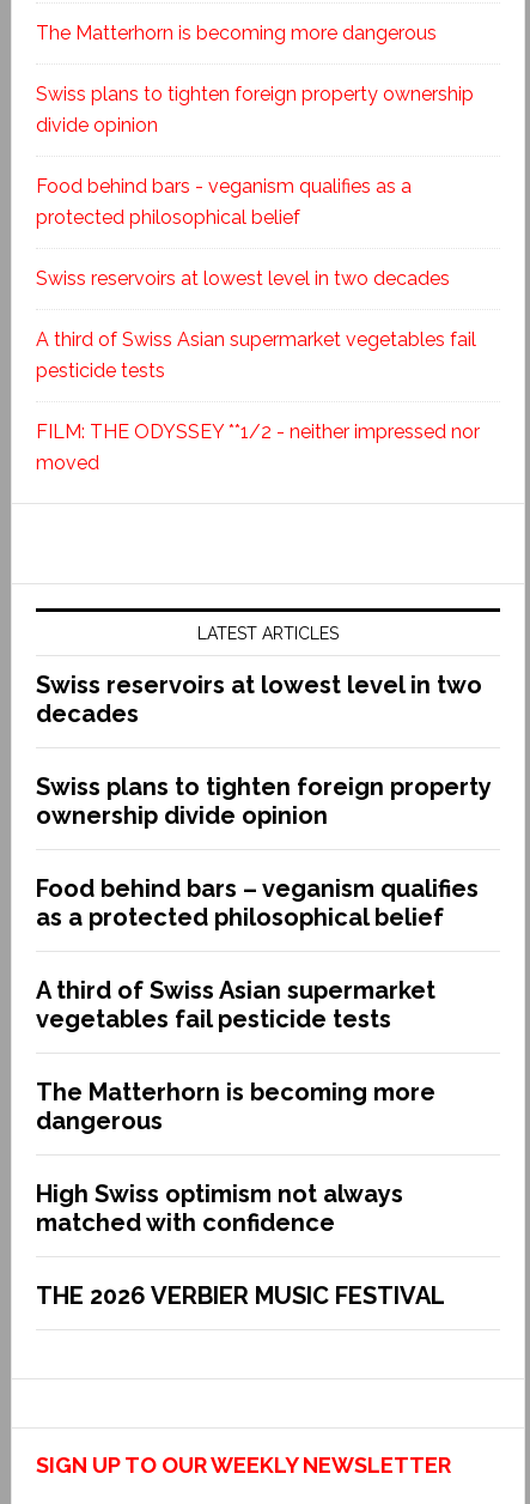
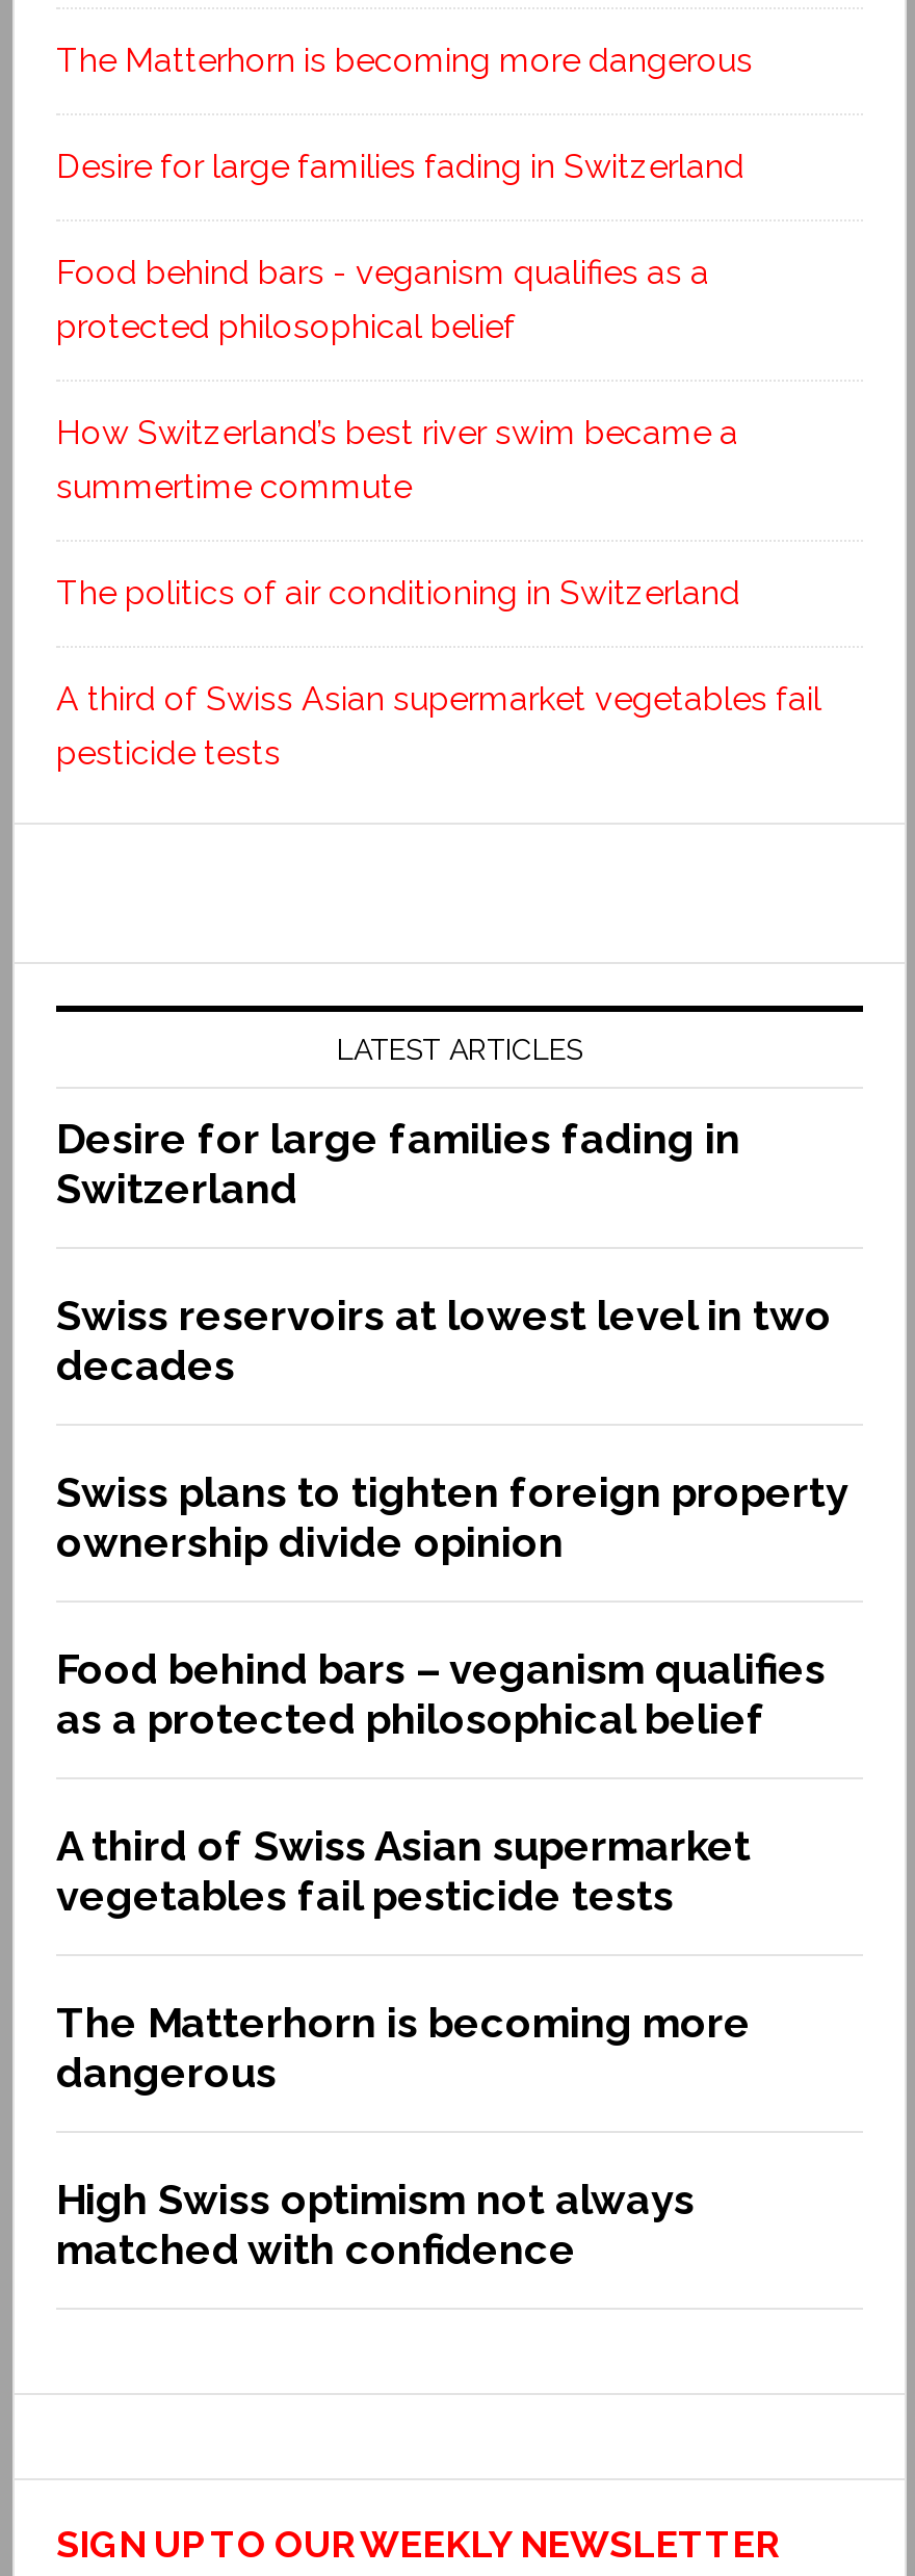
- Swiss plans to tighten foreign property ownership
- divide opinion
+ Desire for large families fading in Switzerland

moved up: Food behind bars - veganism qualifies as a | protected philosophical belief

- Swiss reservoirs at lowest level in two decades
+ How Switzerland’s best river swim became a
+ summertime commute
+ The politics of air conditioning in Switzerland

moved down: A third of Swiss Asian supermarket vegetables fail | pesticide tests

- FILM: THE ODYSSEY **1/2 - neither impressed nor
- moved

moved up: LATEST ARTICLES

+ Desire for large families fading in
+ Switzerland

moved down: Swiss reservoirs at lowest level in two | decades | Swiss plans to tighten foreign property | ... | High Swiss optimism not always | matched with confidence

- THE 2026 VERBIER MUSIC FESTIVAL
